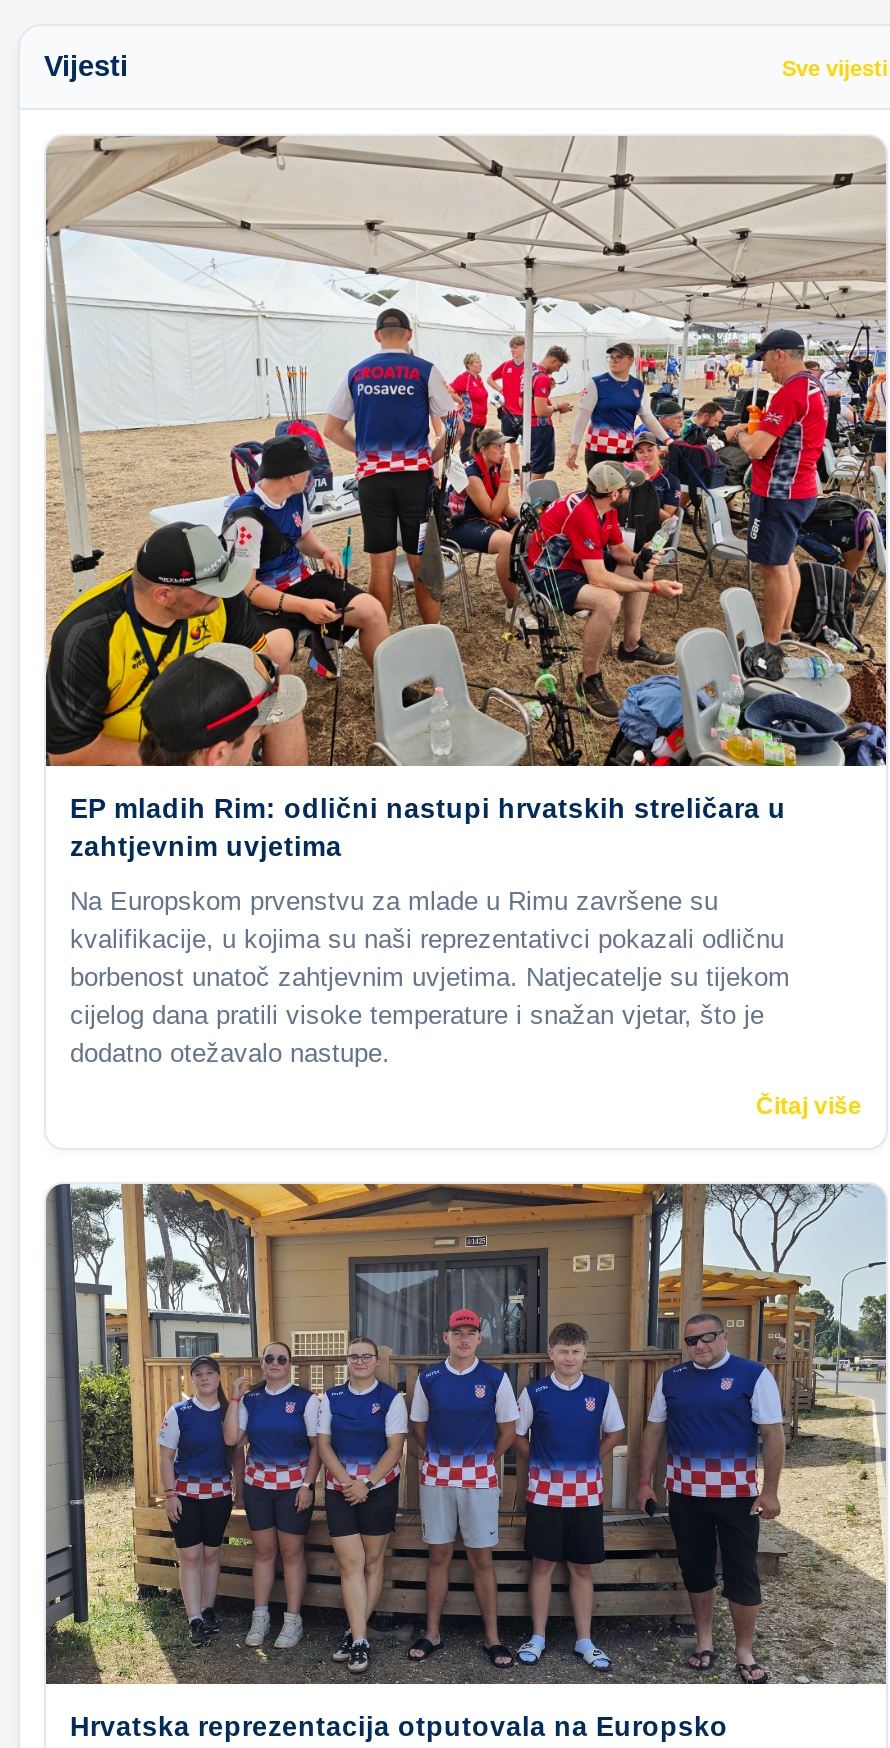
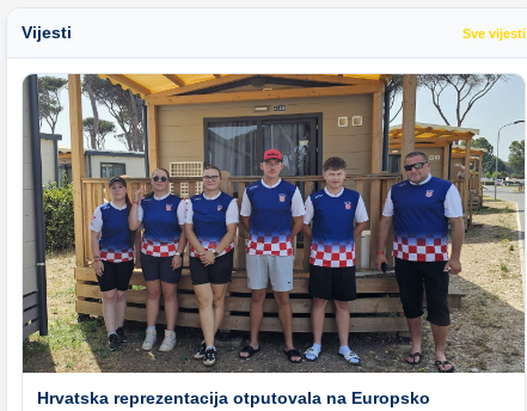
- [image]
- EP mladih Rim: odlični nastupi hrvatskih streličara u
- zahtjevnim uvjetima
- Na Europskom prvenstvu za mlade u Rimu završene su
- kvalifikacije, u kojima su naši reprezentativci pokazali odličnu
- borbenost unatoč zahtjevnim uvjetima. Natjecatelje su tijekom
- cijelog dana pratili visoke temperature i snažan vjetar, što je
- dodatno otežavalo nastupe.
- Čitaj više
